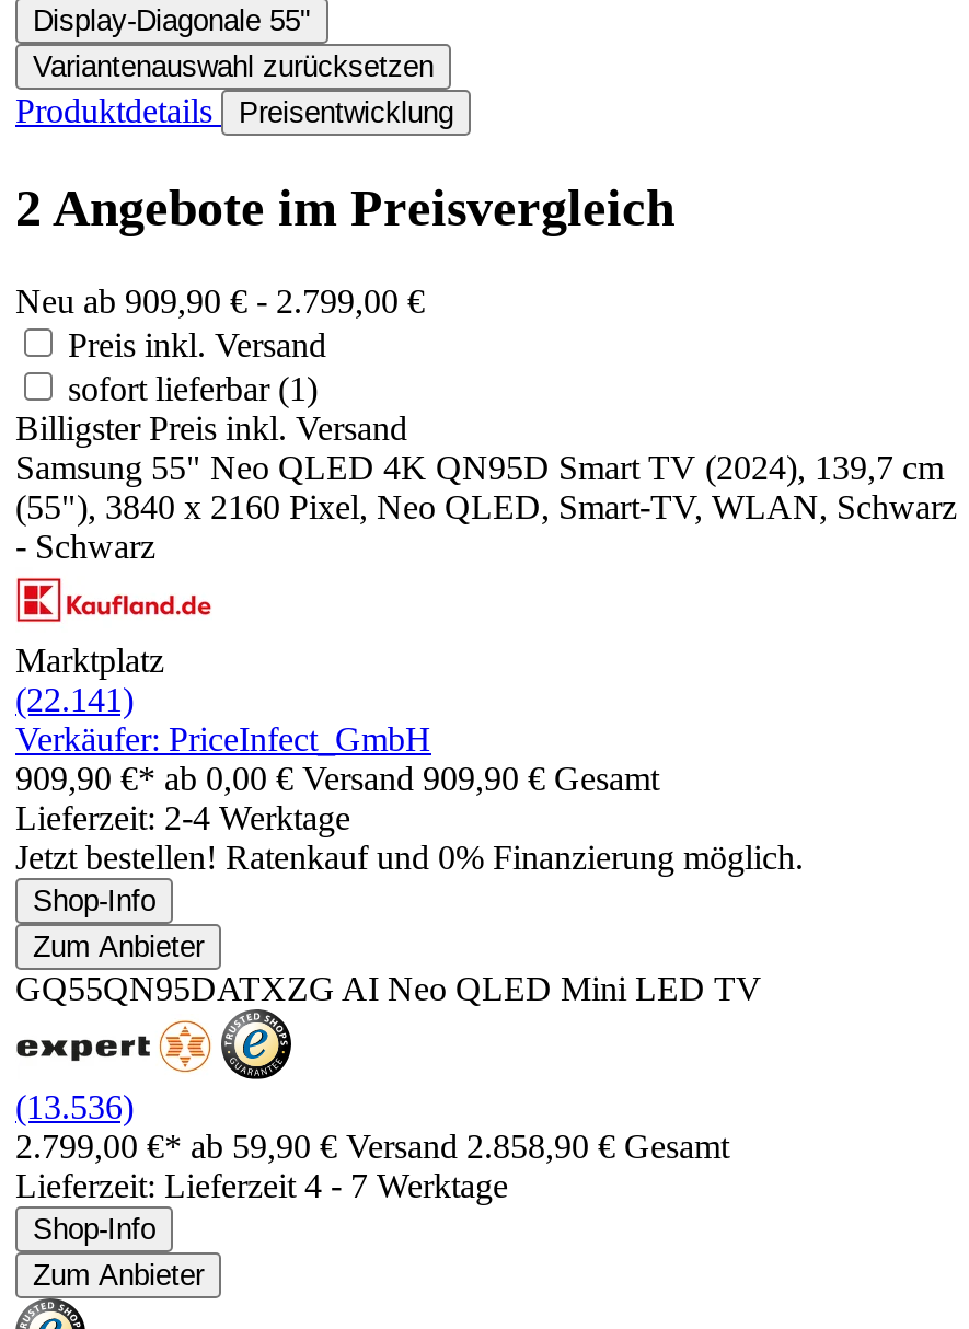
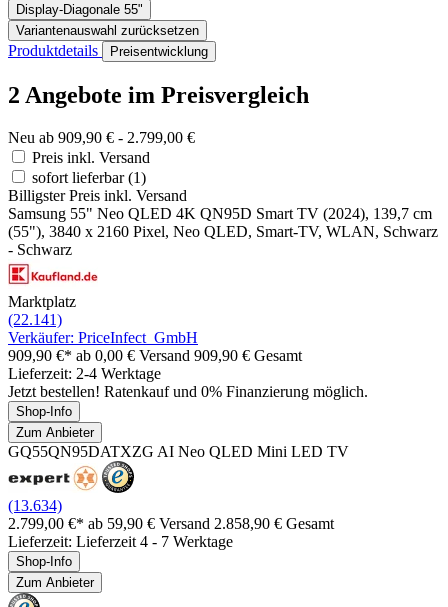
- (13.536)
+ (13.634)
